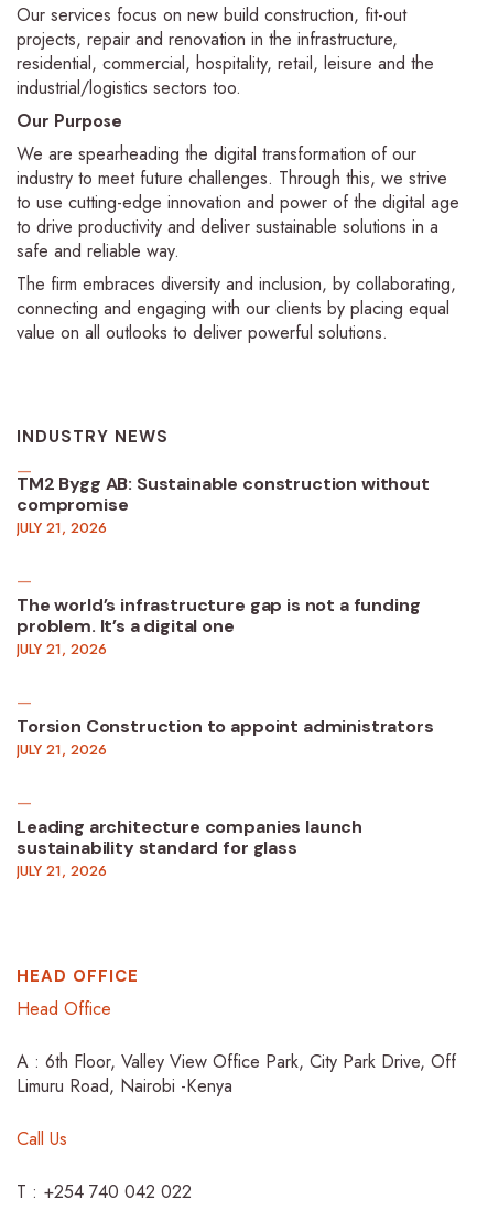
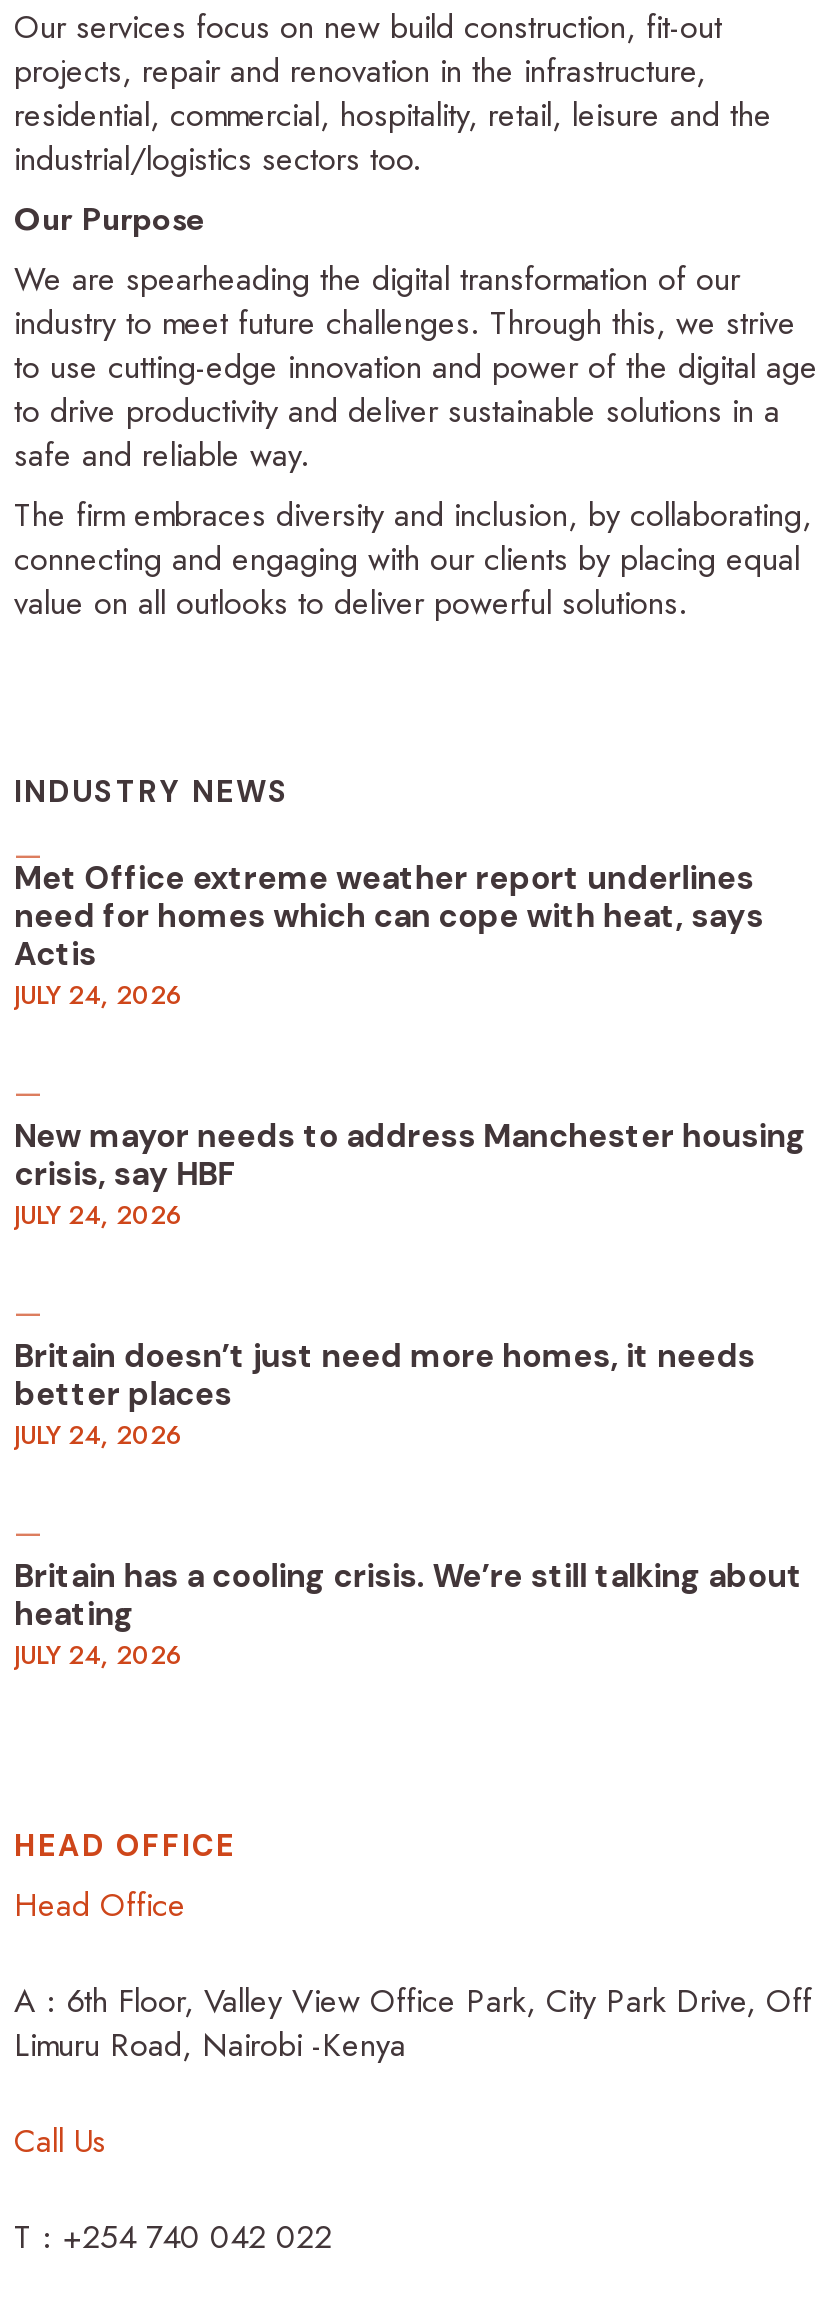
- TM2 Bygg AB: Sustainable construction without
- compromise
- JULY 21, 2026
+ Met Office extreme weather report underlines
+ need for homes which can cope with heat, says
+ Actis
+ JULY 24, 2026

- The world’s infrastructure gap is not a funding
- problem. It’s a digital one
- JULY 21, 2026
+ New mayor needs to address Manchester housing
+ crisis, say HBF
+ JULY 24, 2026

- Torsion Construction to appoint administrators
- JULY 21, 2026
+ Britain doesn’t just need more homes, it needs
+ better places
+ JULY 24, 2026

- Leading architecture companies launch
- sustainability standard for glass
- JULY 21, 2026
+ Britain has a cooling crisis. We’re still talking about
+ heating
+ JULY 24, 2026
